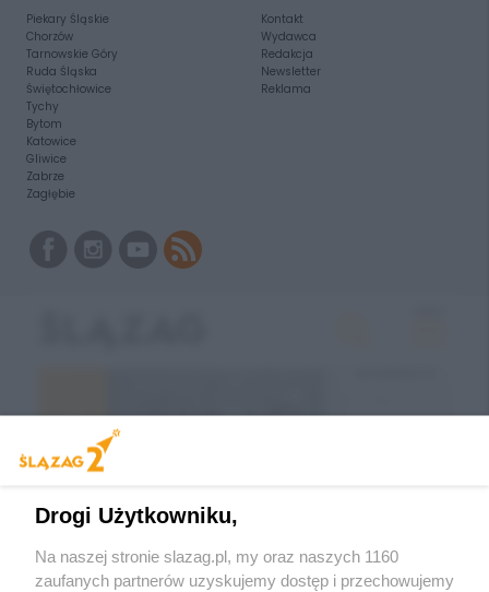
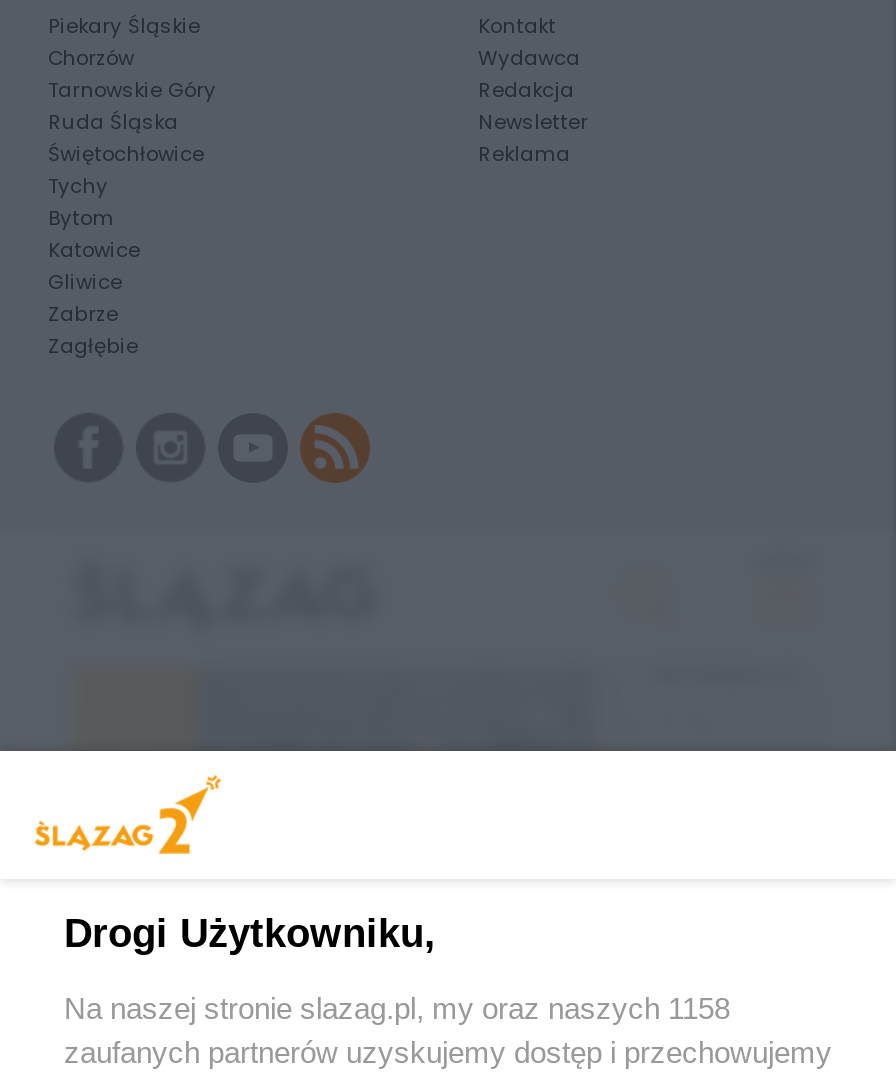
- Na naszej stronie slazag.pl, my oraz naszych 1160
+ Na naszej stronie slazag.pl, my oraz naszych 1158
